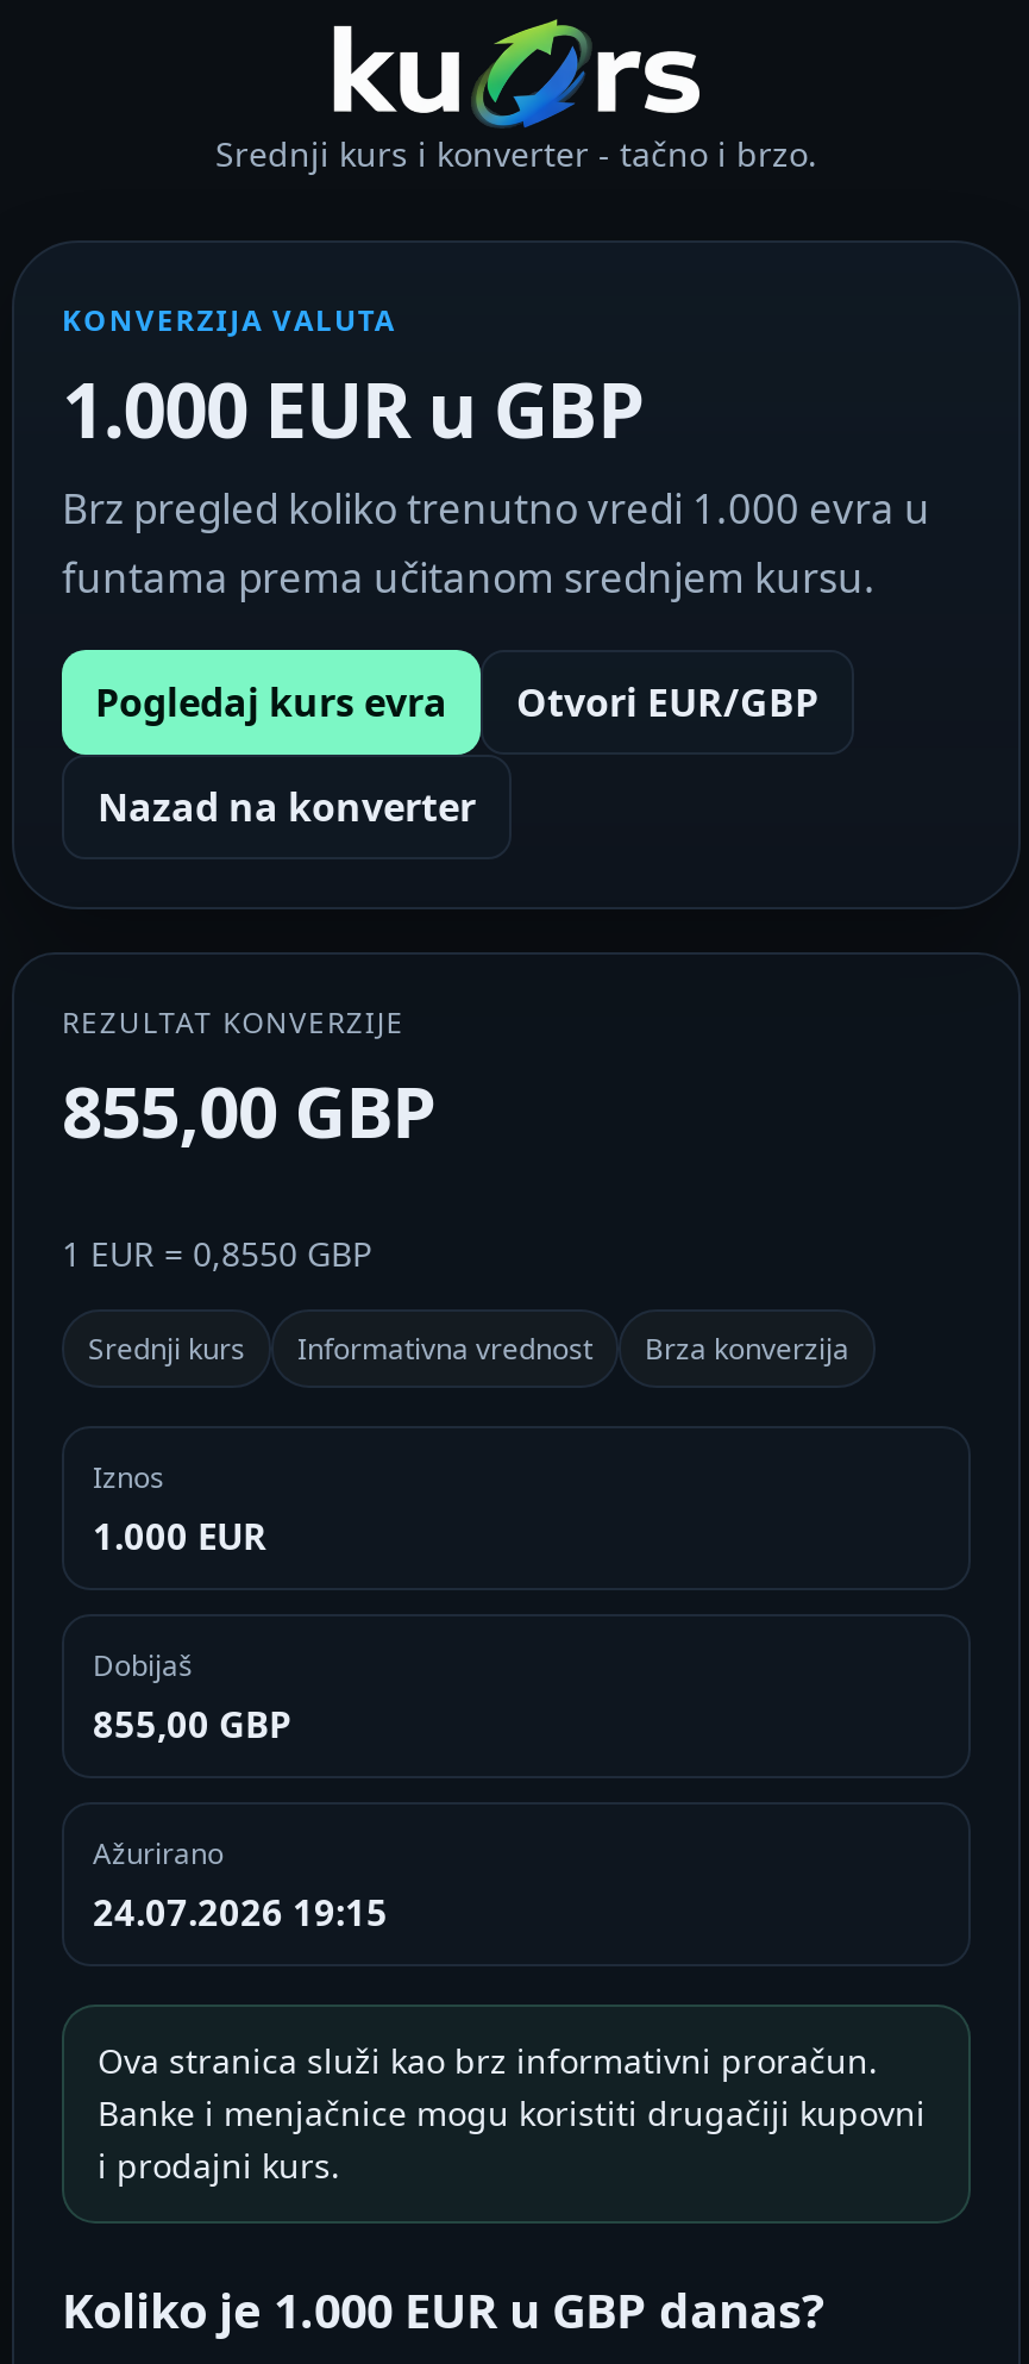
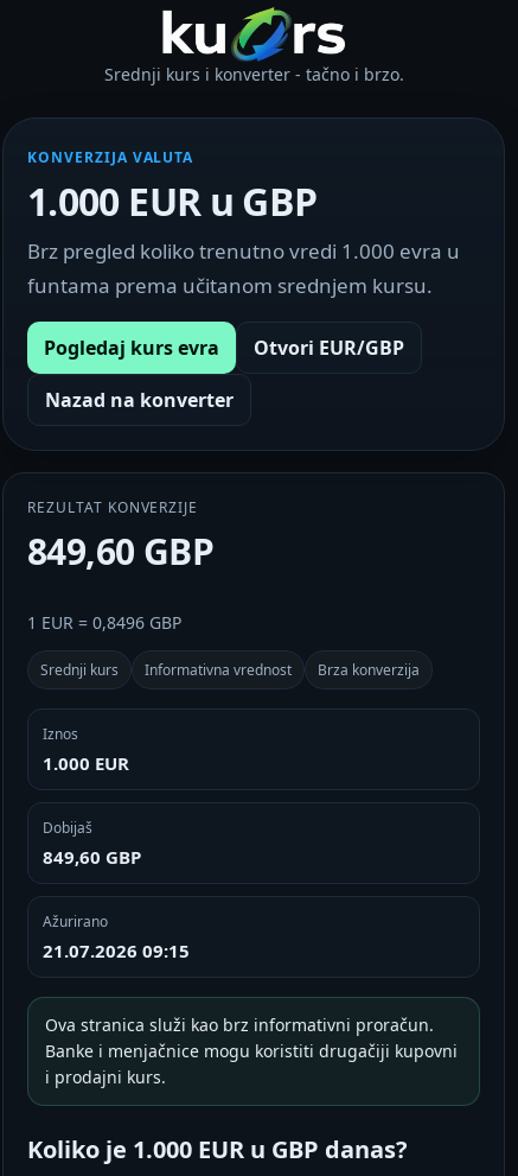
- 855,00 GBP
+ 849,60 GBP

- 1 EUR = 0,8550 GBP
+ 1 EUR = 0,8496 GBP

- 855,00 GBP
+ 849,60 GBP

- 24.07.2026 19:15
+ 21.07.2026 09:15
